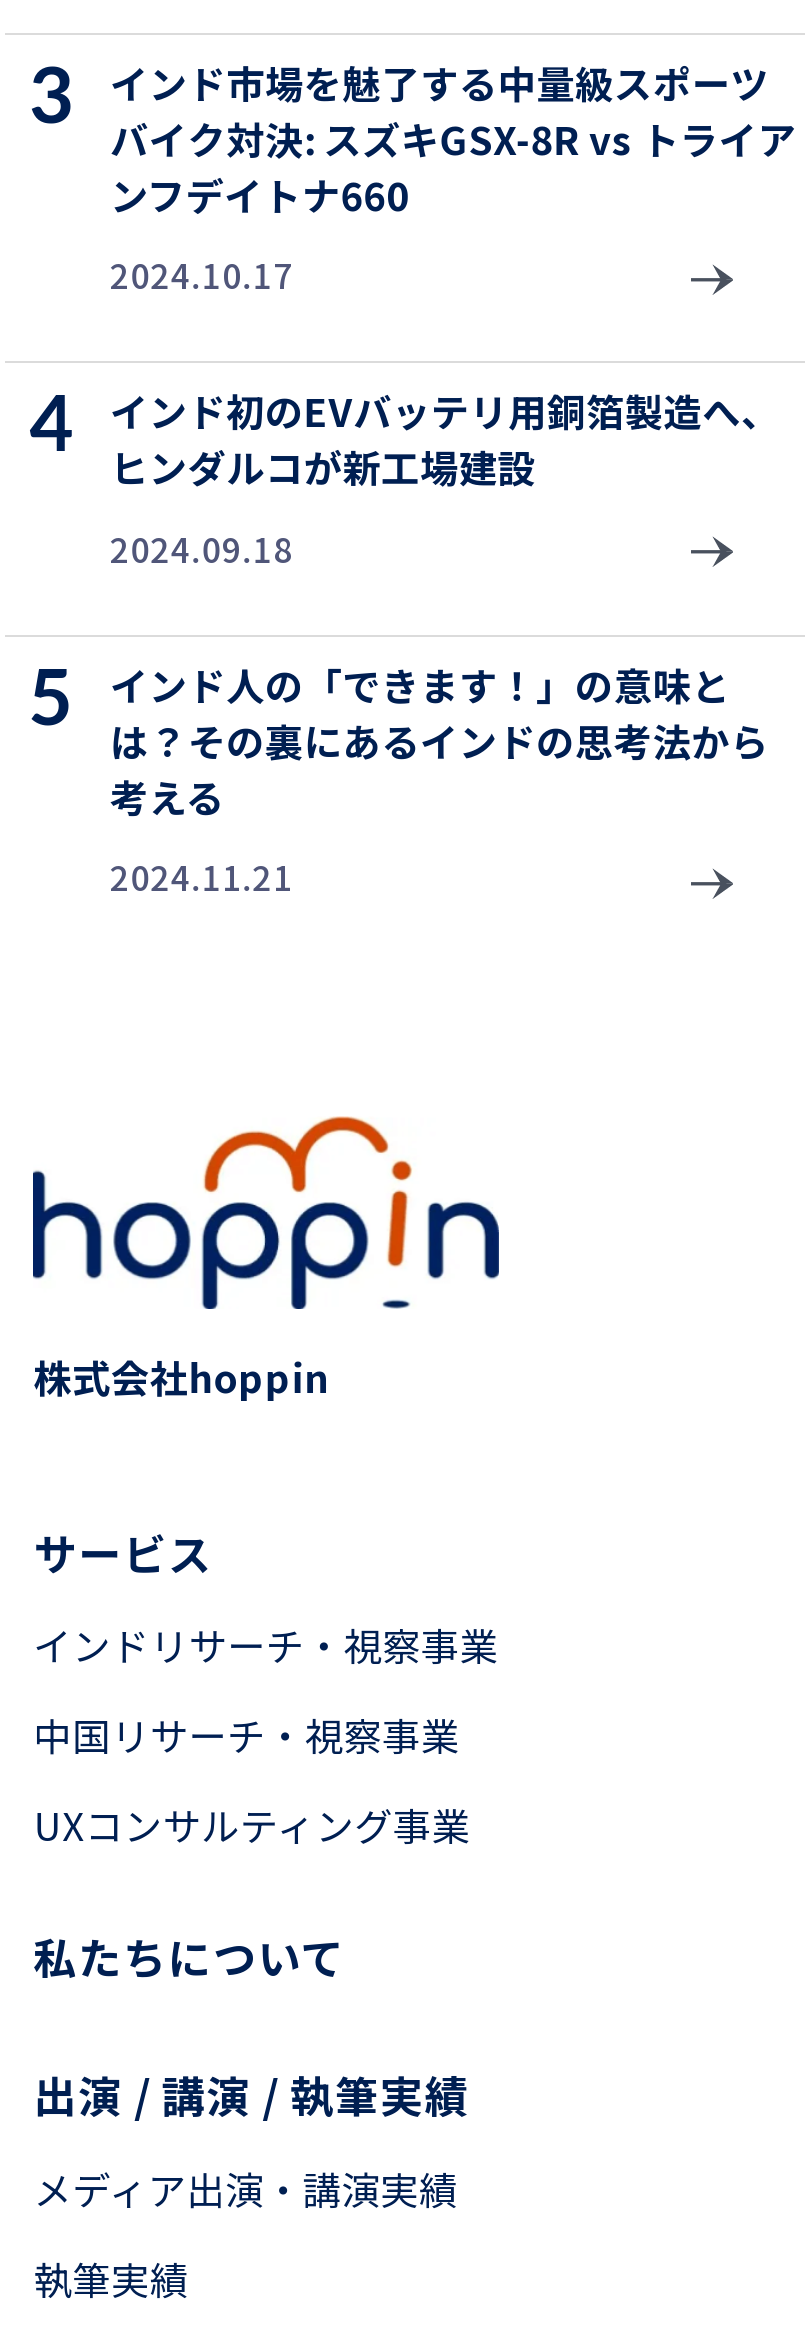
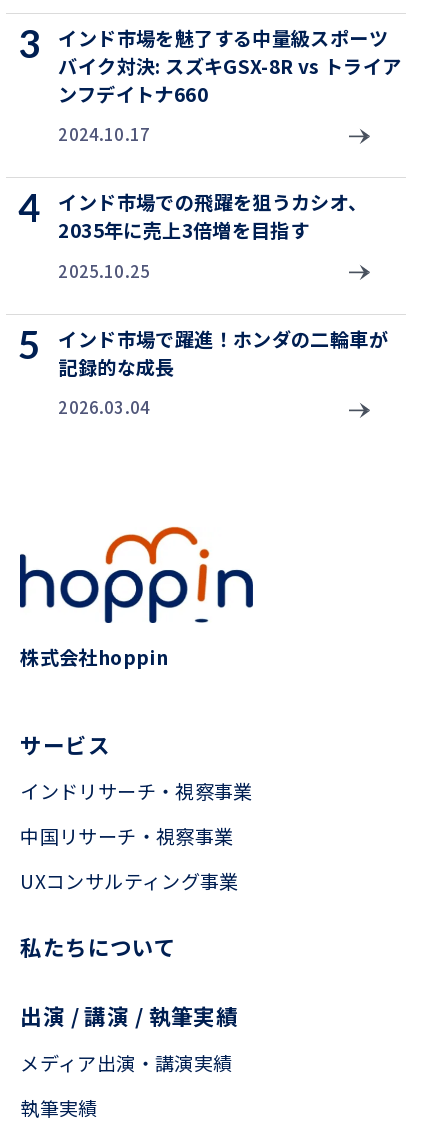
- インド初のEVバッテリ用銅箔製造へ、
- ヒンダルコが新工場建設
+ インド市場での飛躍を狙うカシオ、
+ 2035年に売上3倍増を目指す

- 2024.09.18
+ 2025.10.25

- インド人の「できます！」の意味と
- は？その裏にあるインドの思考法から
- 考える
+ インド市場で躍進！ホンダの二輪車が
+ 記録的な成長

- 2024.11.21
+ 2026.03.04
